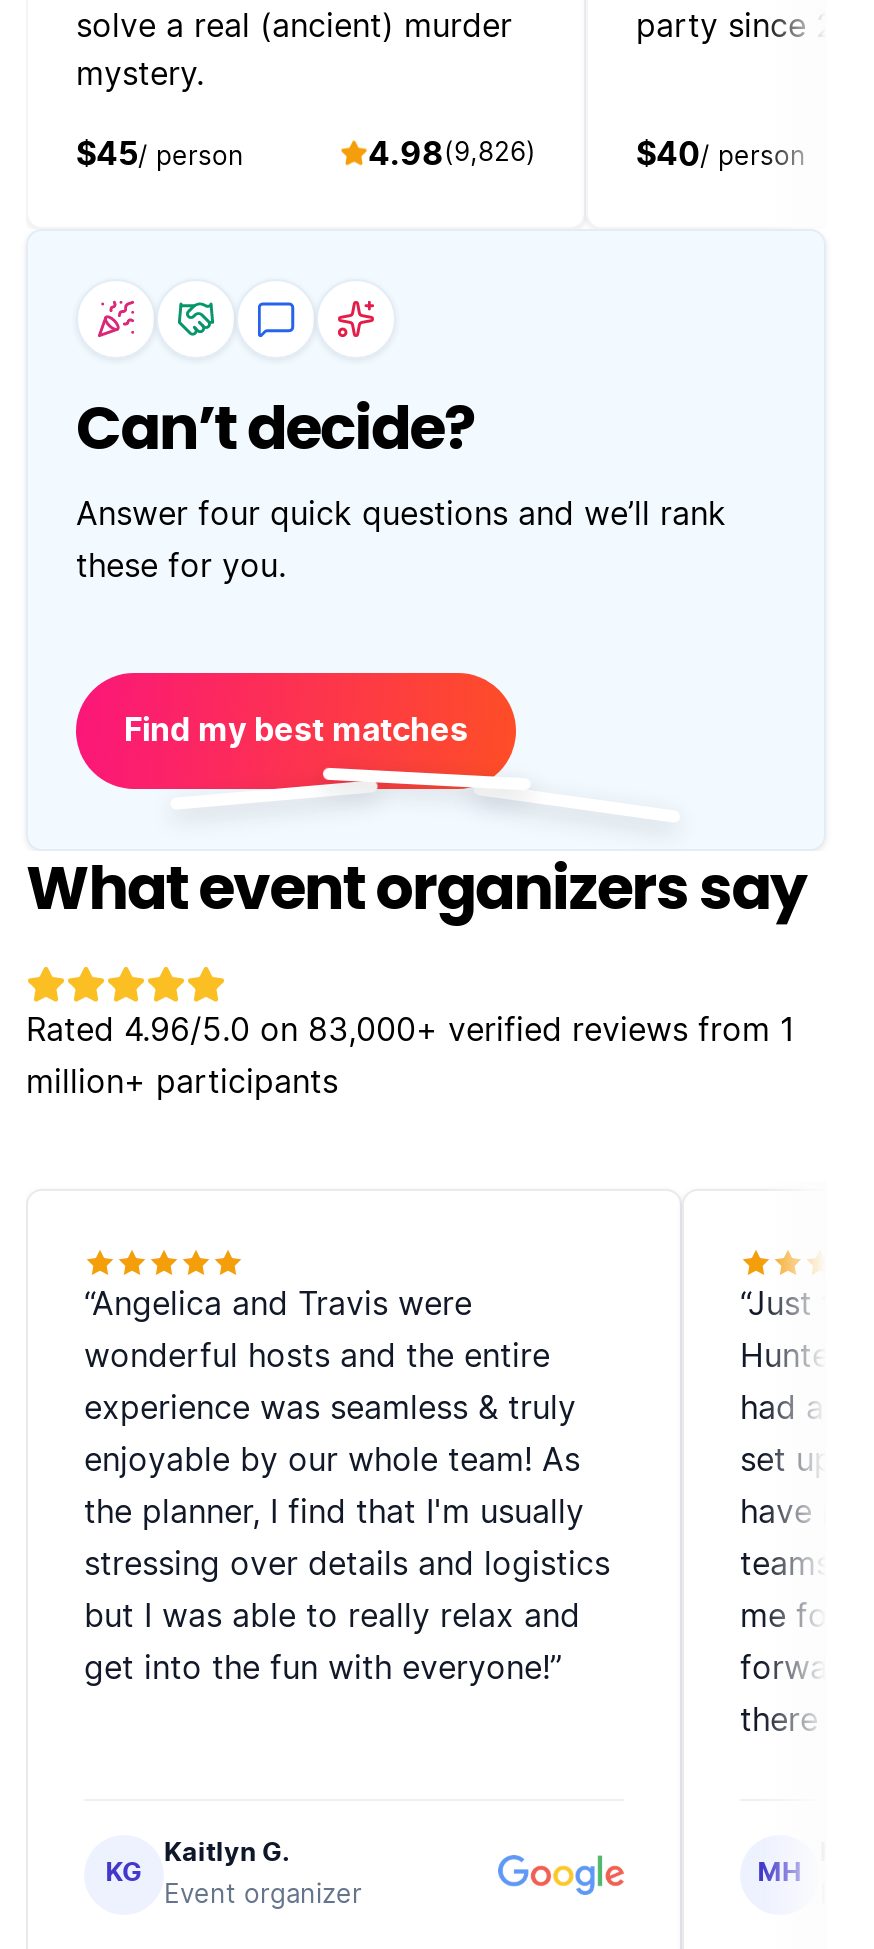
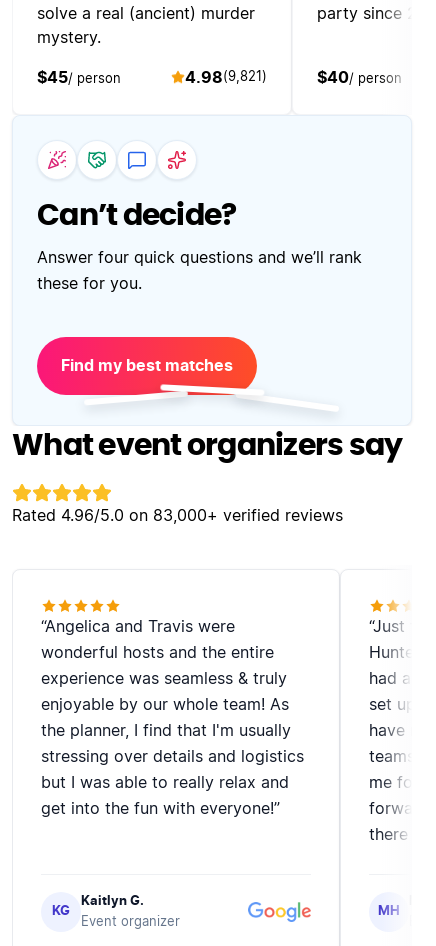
- 4.98(9,826)
+ 4.98(9,821)

- Rated 4.96/5.0 on 83,000+ verified reviews from 1
- million+ participants
+ Rated 4.96/5.0 on 83,000+ verified reviews
